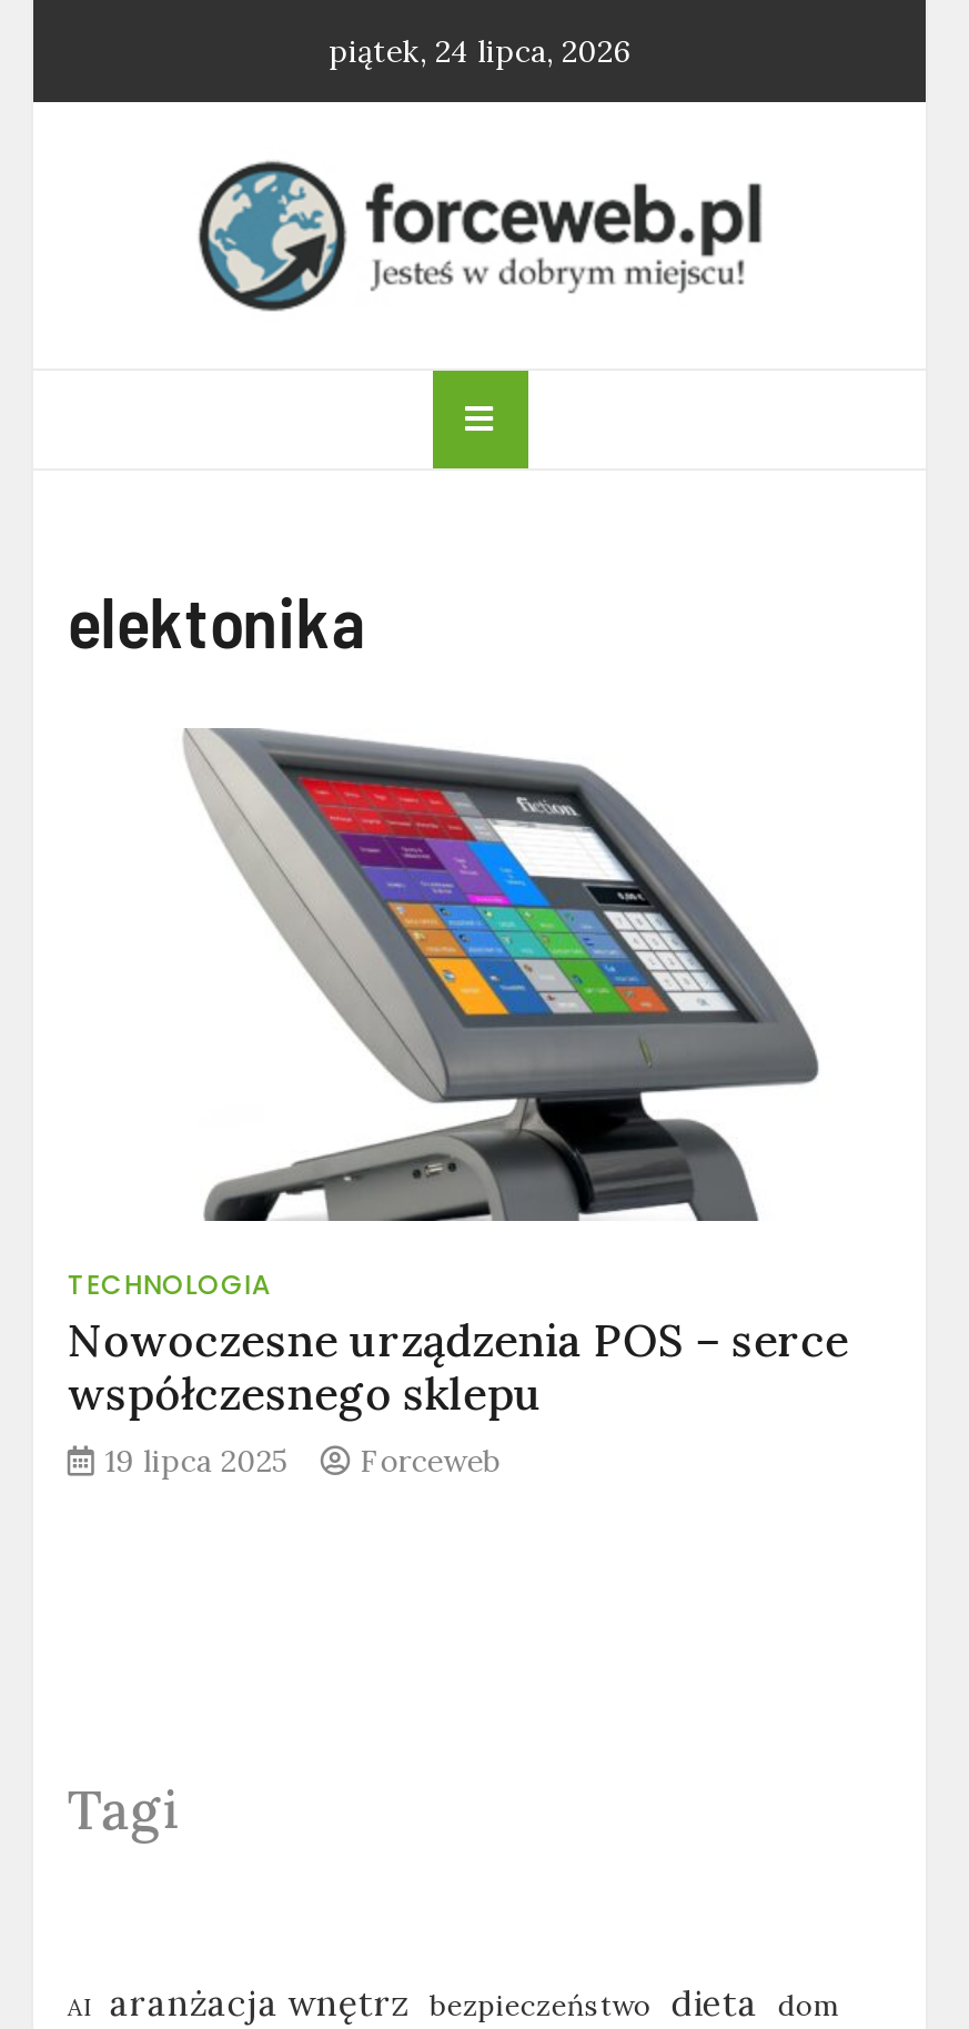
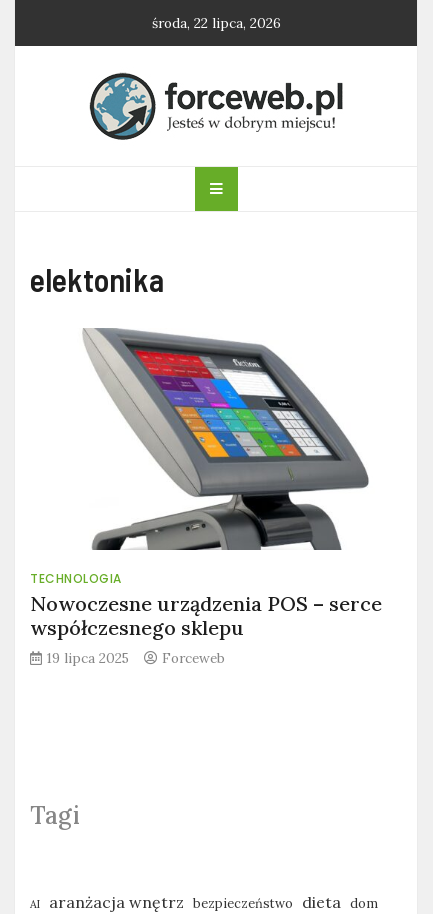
- piątek, 24 lipca, 2026
+ środa, 22 lipca, 2026
